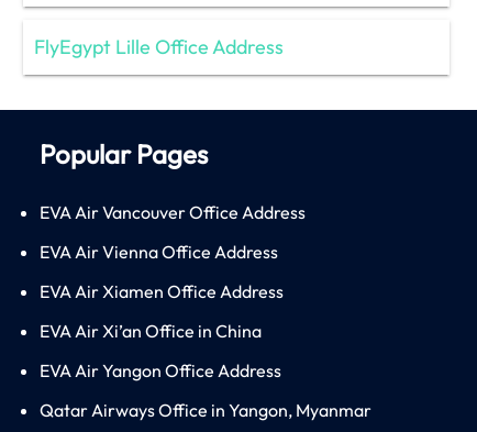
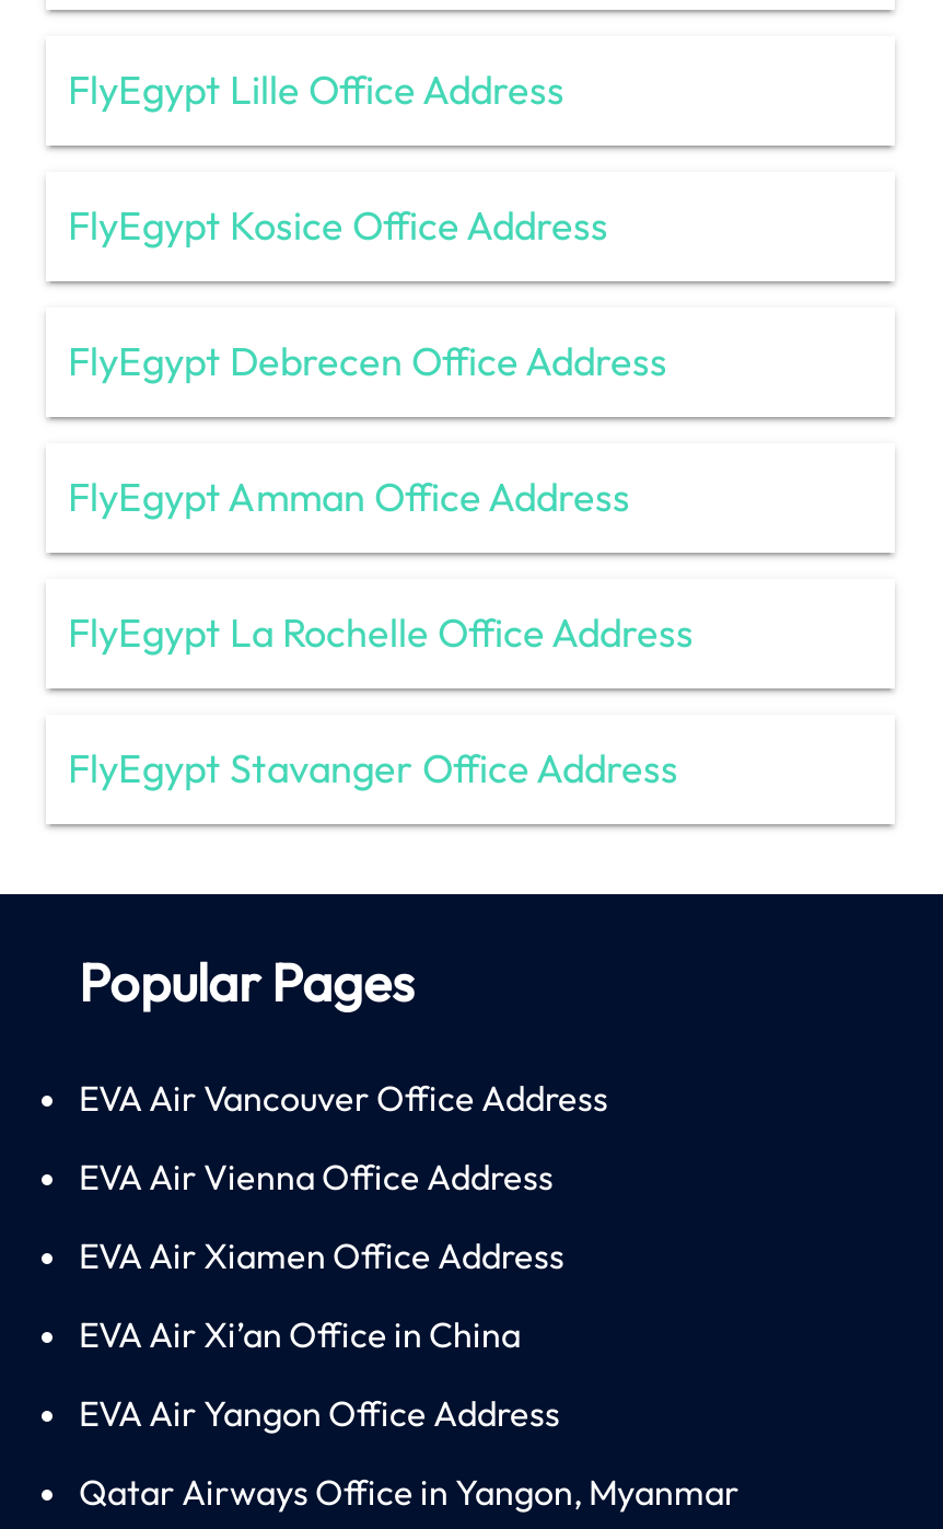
+ FlyEgypt Kosice Office Address
+ FlyEgypt Debrecen Office Address
+ FlyEgypt Amman Office Address
+ FlyEgypt La Rochelle Office Address
+ FlyEgypt Stavanger Office Address
